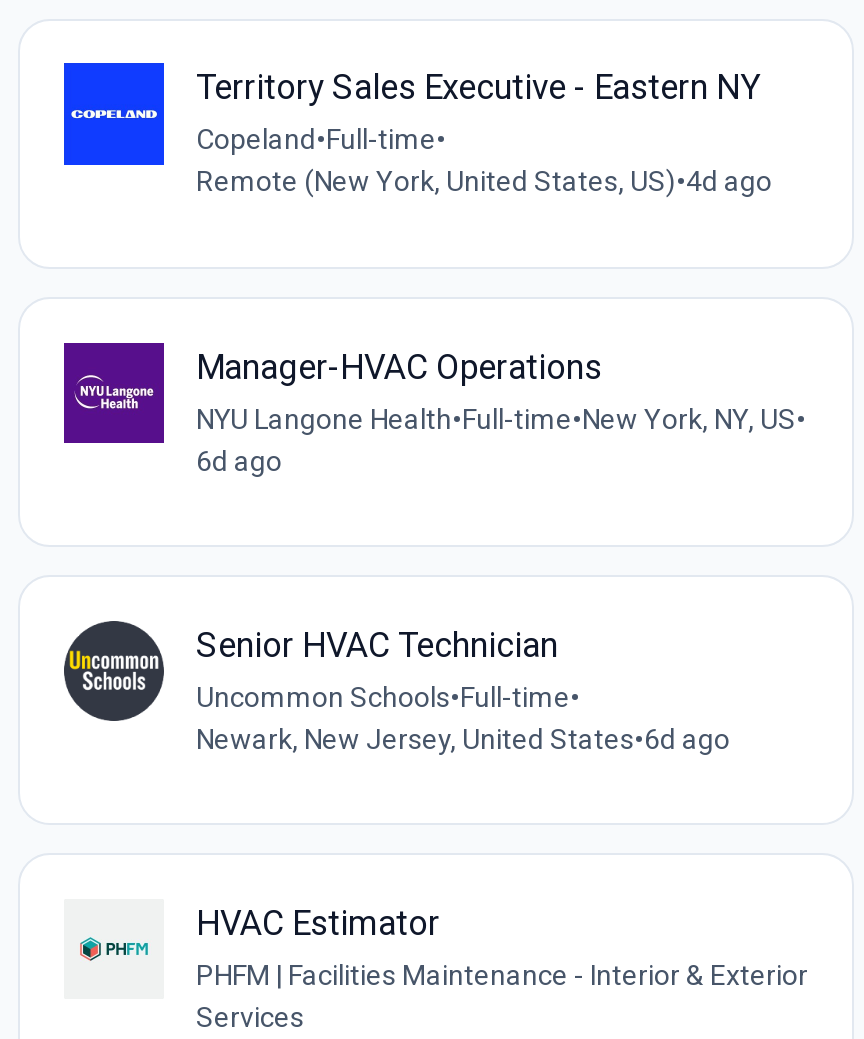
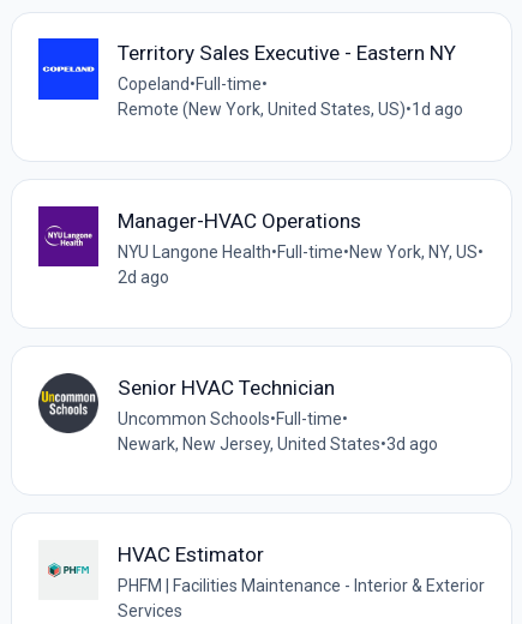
- Remote (New York, United States, US)•4d ago
+ Remote (New York, United States, US)•1d ago

- 6d ago
+ 2d ago

- Newark, New Jersey, United States•6d ago
+ Newark, New Jersey, United States•3d ago
